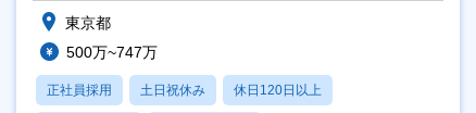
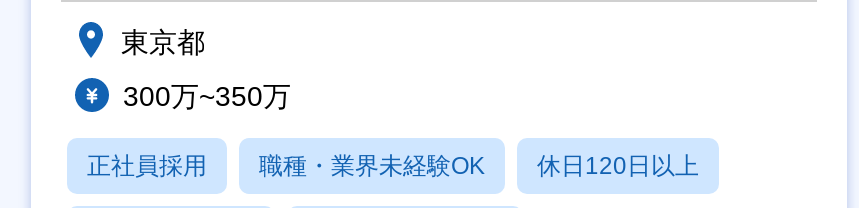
- 500万~747万
+ 300万~350万

- 土日祝休み
+ 職種・業界未経験OK
